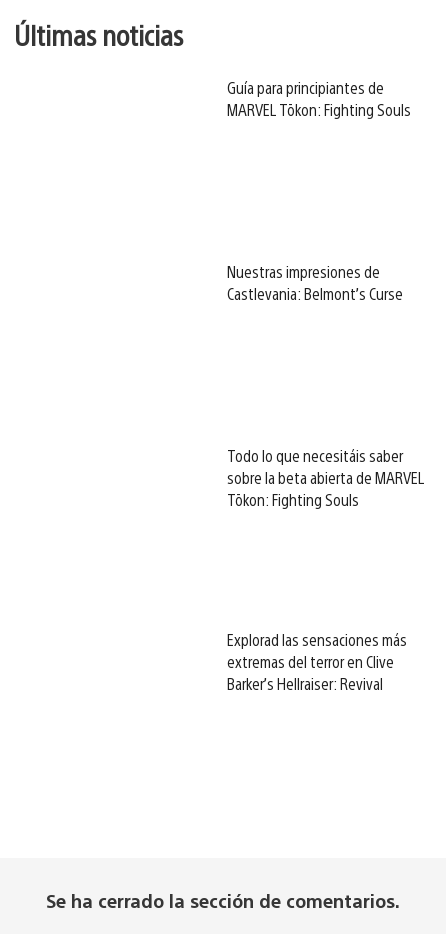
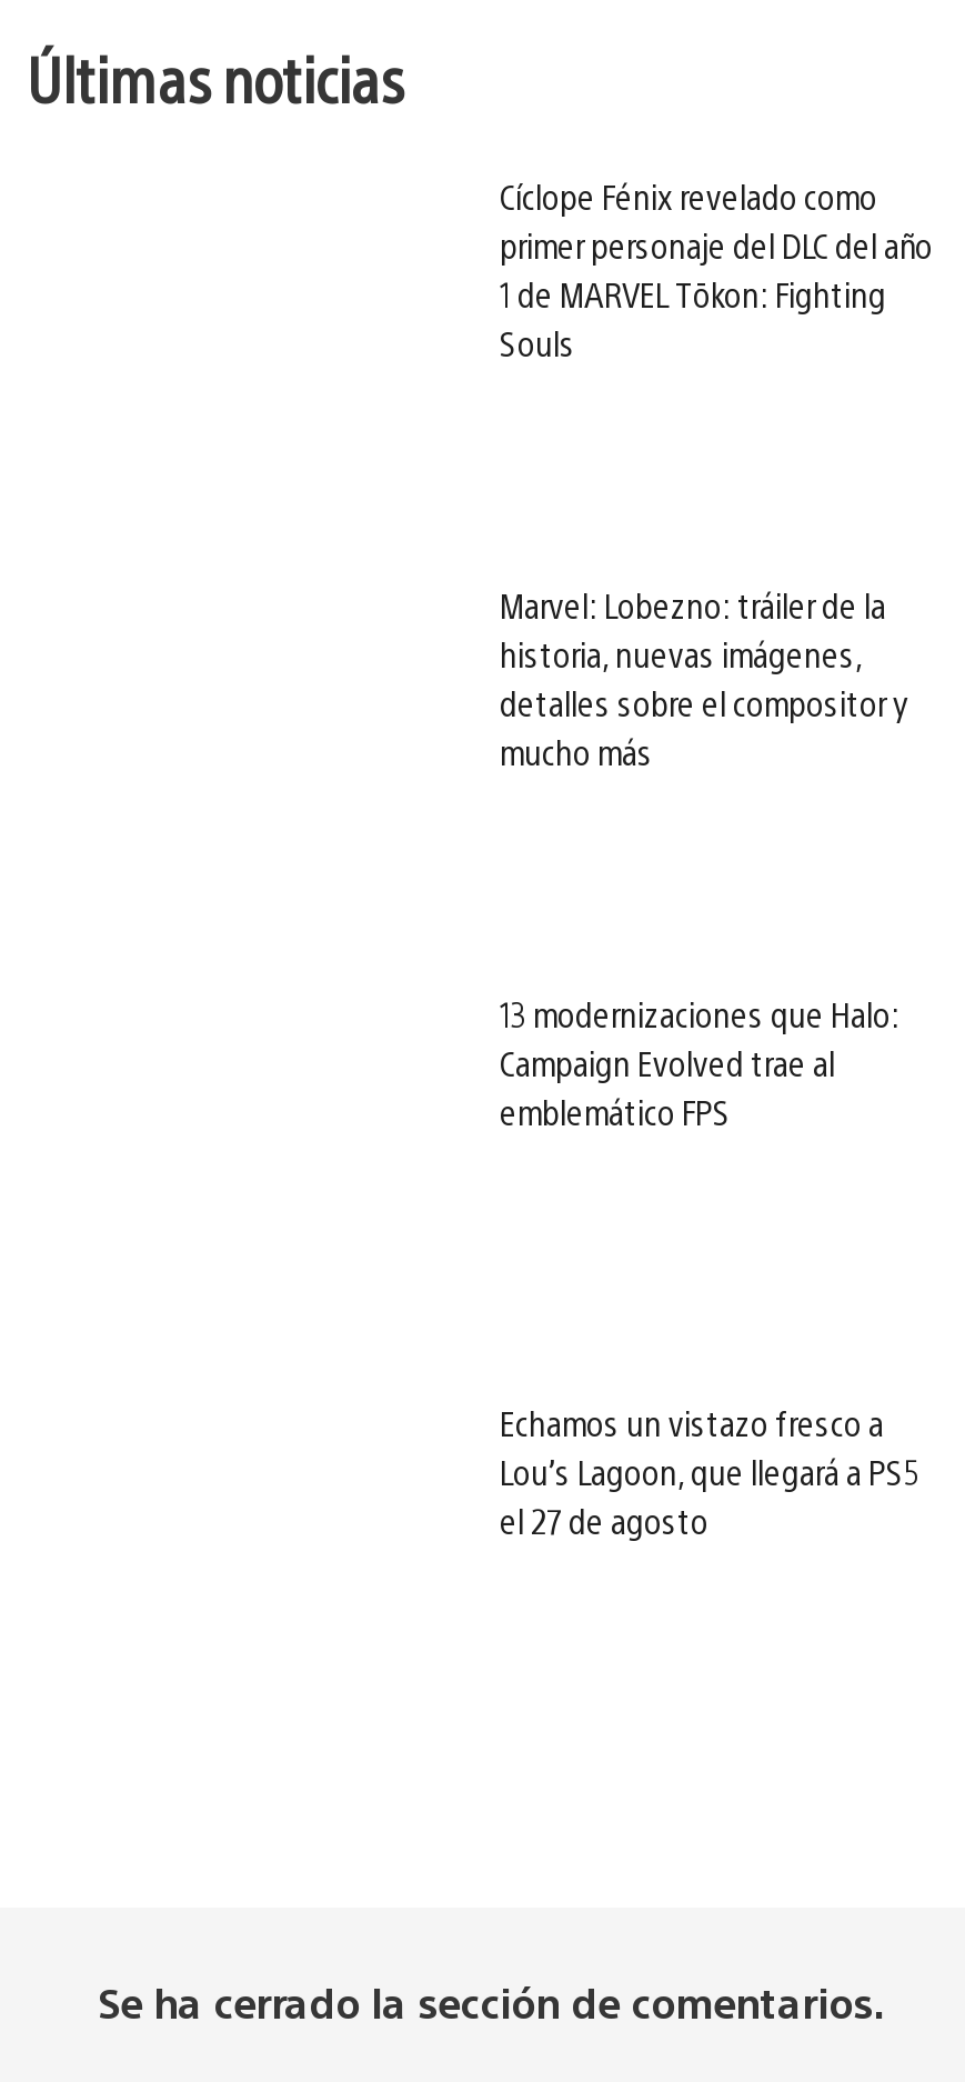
- Guía para principiantes de
- MARVEL Tōkon: Fighting Souls
+ Cíclope Fénix revelado como
+ primer personaje del DLC del año
+ 1 de MARVEL Tōkon: Fighting
+ Souls

- Nuestras impresiones de
- Castlevania: Belmont’s Curse
+ Marvel: Lobezno: tráiler de la
+ historia, nuevas imágenes,
+ detalles sobre el compositor y
+ mucho más

- Todo lo que necesitáis saber
- sobre la beta abierta de MARVEL
- Tōkon: Fighting Souls
+ 13 modernizaciones que Halo:
+ Campaign Evolved trae al
+ emblemático FPS

- Explorad las sensaciones más
- extremas del terror en Clive
- Barker’s Hellraiser: Revival
+ Echamos un vistazo fresco a
+ Lou’s Lagoon, que llegará a PS5
+ el 27 de agosto
